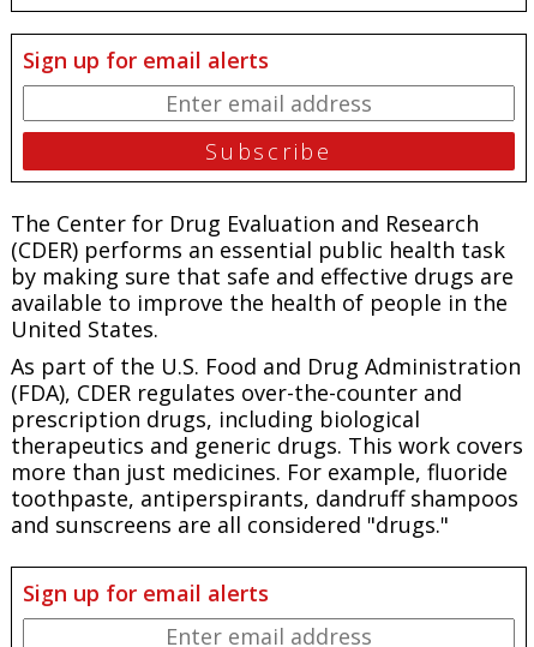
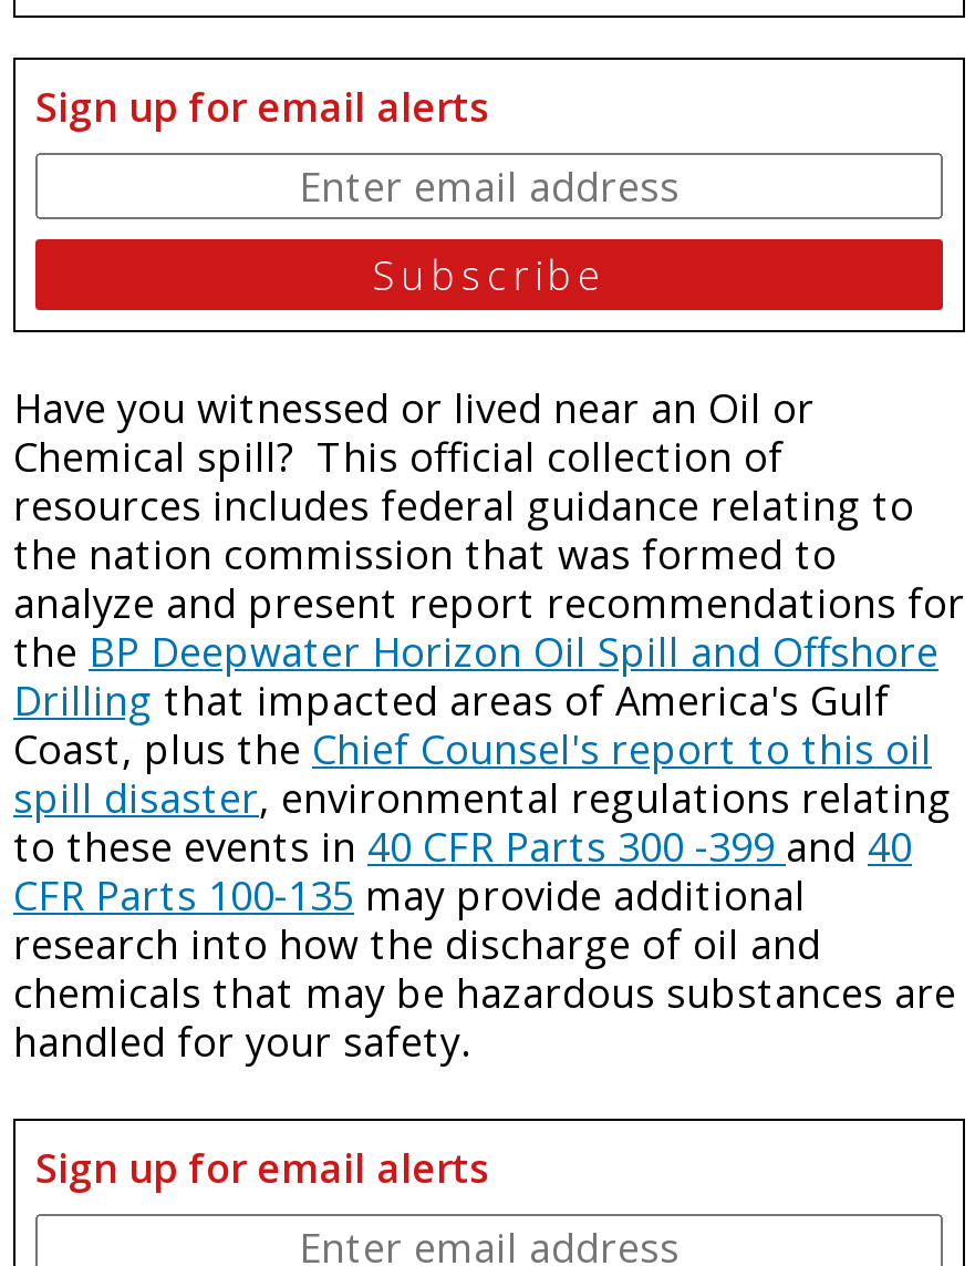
- The Center for Drug Evaluation and Research
- (CDER) performs an essential public health task
- by making sure that safe and effective drugs are
- available to improve the health of people in the
- United States.
- As part of the U.S. Food and Drug Administration
- (FDA), CDER regulates over-the-counter and
- prescription drugs, including biological
- therapeutics and generic drugs. This work covers
- more than just medicines. For example, fluoride
- toothpaste, antiperspirants, dandruff shampoos
- and sunscreens are all considered "drugs."
+ Have you witnessed or lived near an Oil or
+ Chemical spill? This official collection of
+ resources includes federal guidance relating to
+ the nation commission that was formed to
+ analyze and present report recommendations for
+ the BP Deepwater Horizon Oil Spill and Offshore
+ Drillingthat impacted areas of America's Gulf
+ Coast, plus the Chief Counsel's report to this oil
+ spill disaster, environmental regulations relating
+ to these events in 40 CFR Parts 300 -399 and 40
+ CFR Parts 100-135 may provide additional
+ research into how the discharge of oil and
+ chemicals that may be hazardous substances are
+ handled for your safety.
